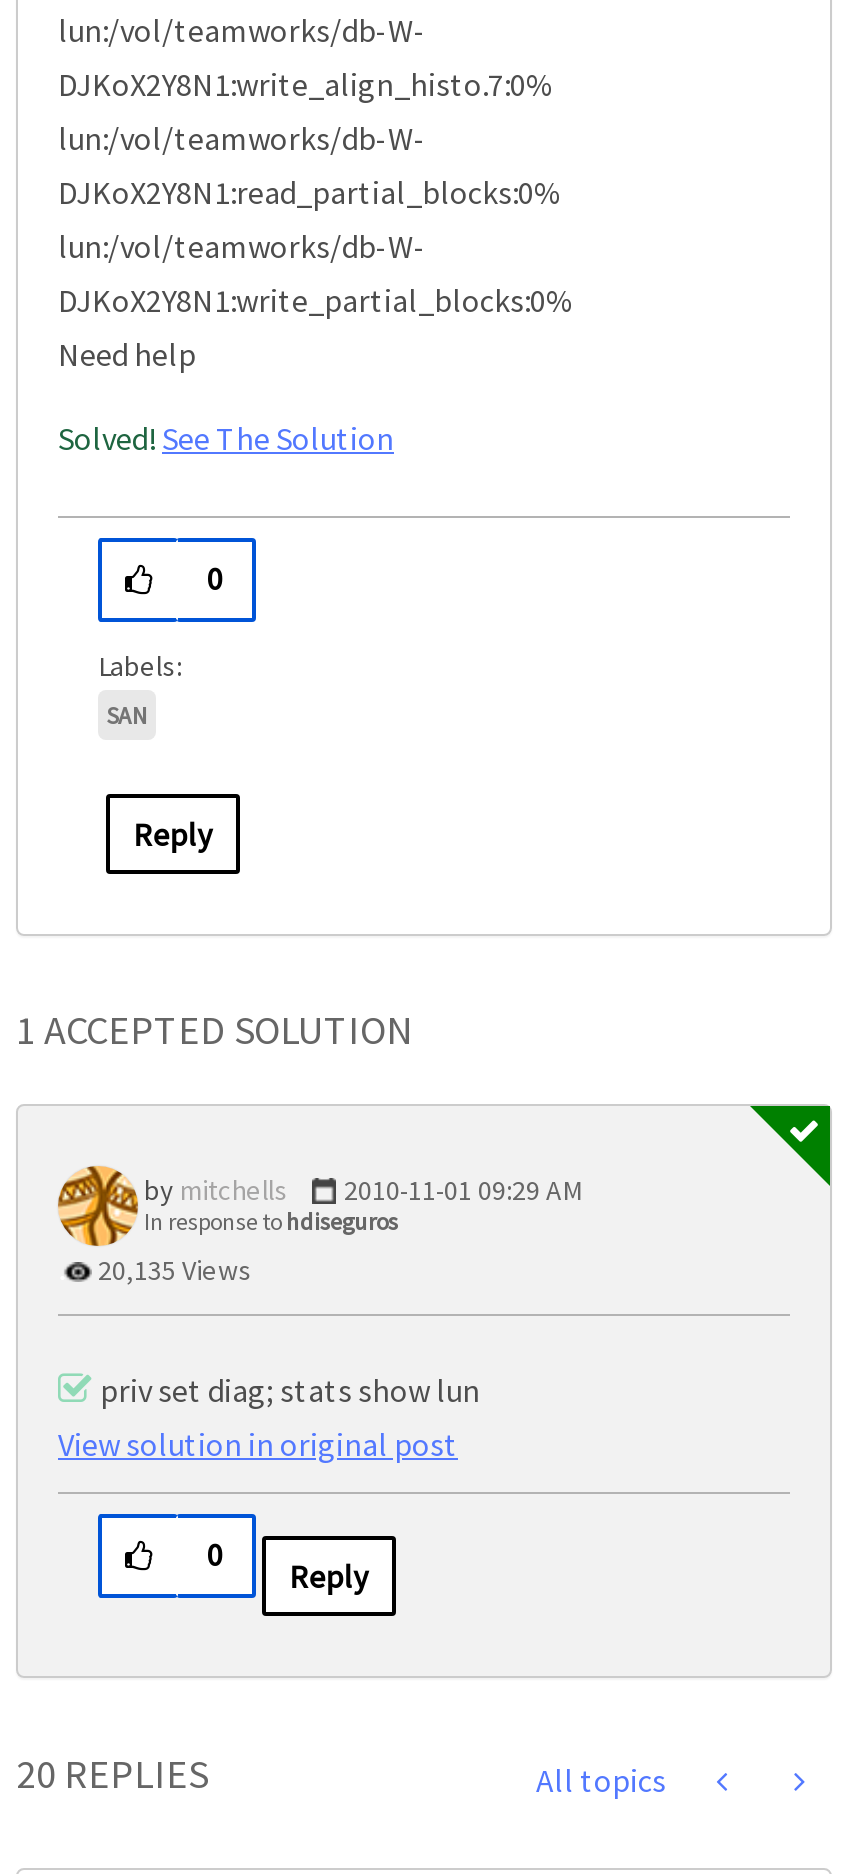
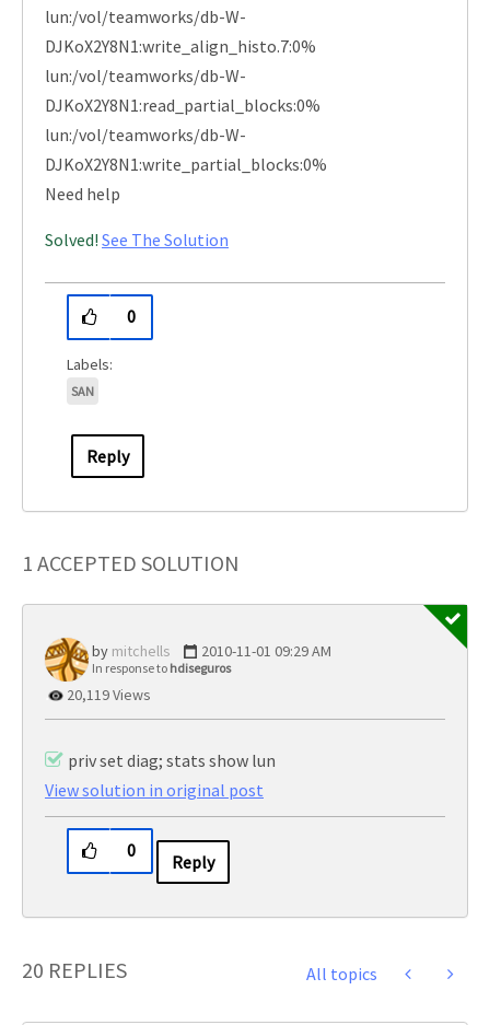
- 20,135 Views
+ 20,119 Views
